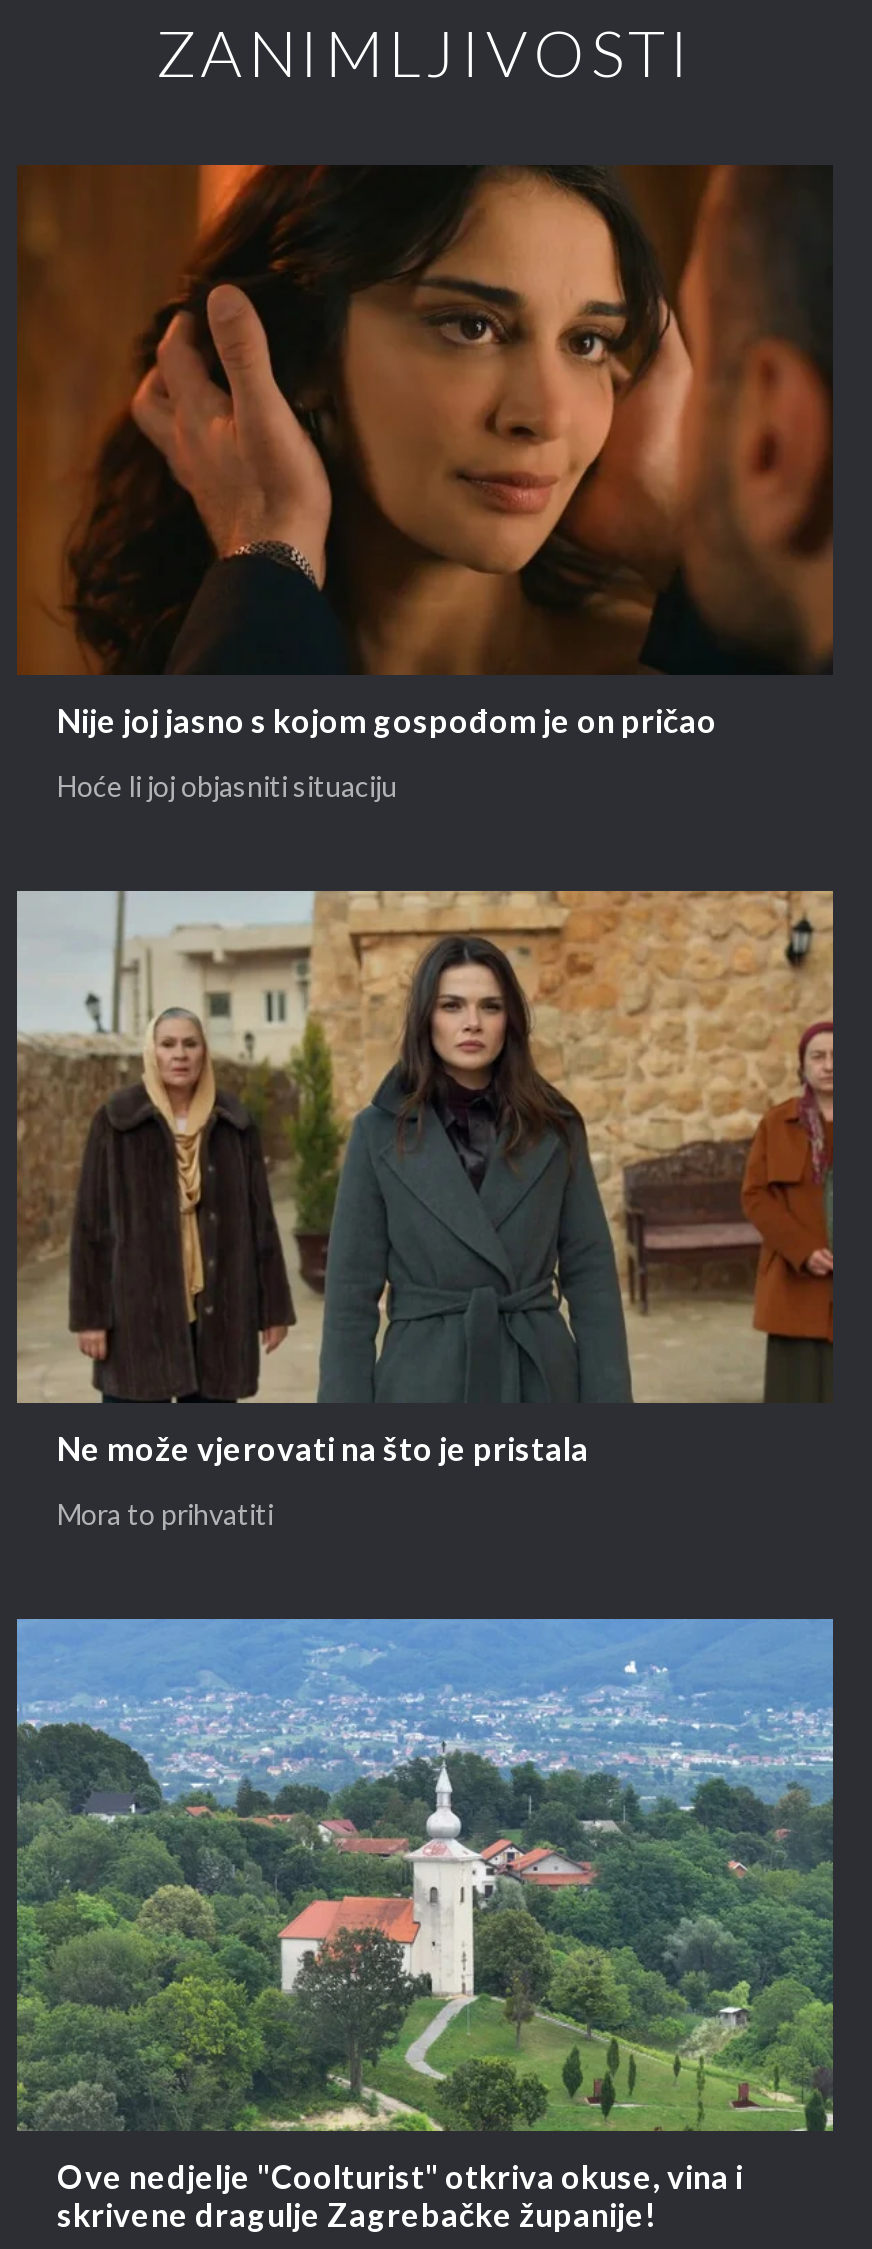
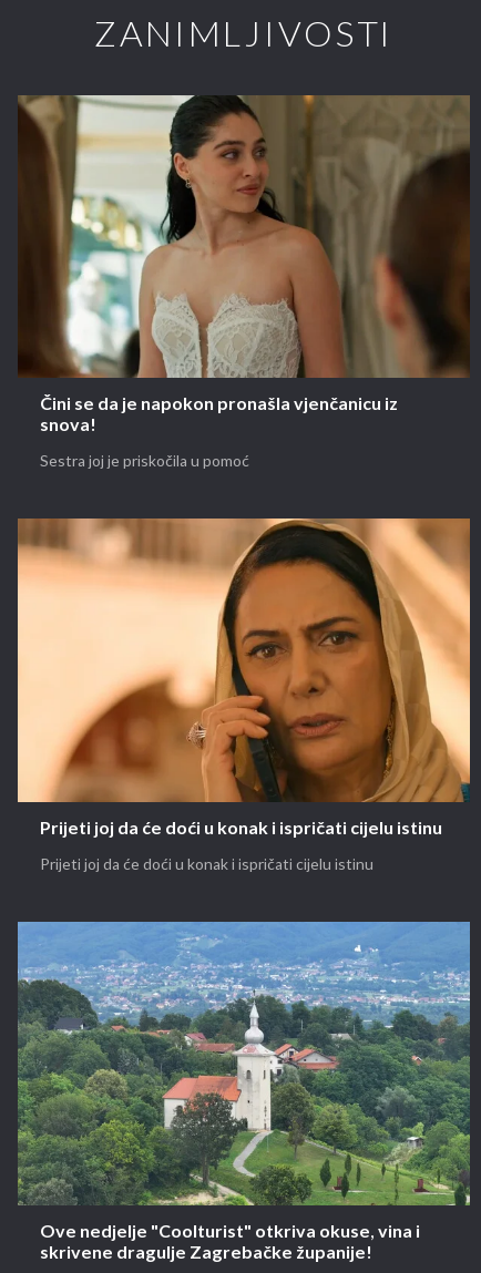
- [image]
- Nije joj jasno s kojom gospođom je on pričao
+ [image]
+ Čini se da je napokon pronašla vjenčanicu iz
+ snova!

- Hoće li joj objasniti situaciju
+ Sestra joj je priskočila u pomoć

- [image]
- Ne može vjerovati na što je pristala
+ [image]
+ Prijeti joj da će doći u konak i ispričati cijelu istinu

- Mora to prihvatiti
+ Prijeti joj da će doći u konak i ispričati cijelu istinu
